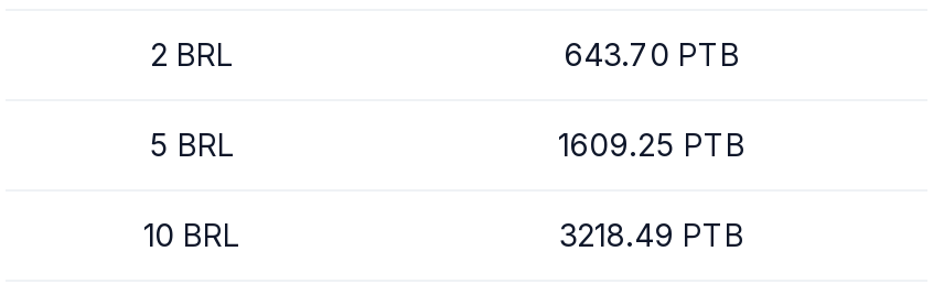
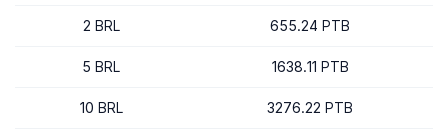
- 643.70 PTB
+ 655.24 PTB

- 1609.25 PTB
+ 1638.11 PTB

- 3218.49 PTB
+ 3276.22 PTB
